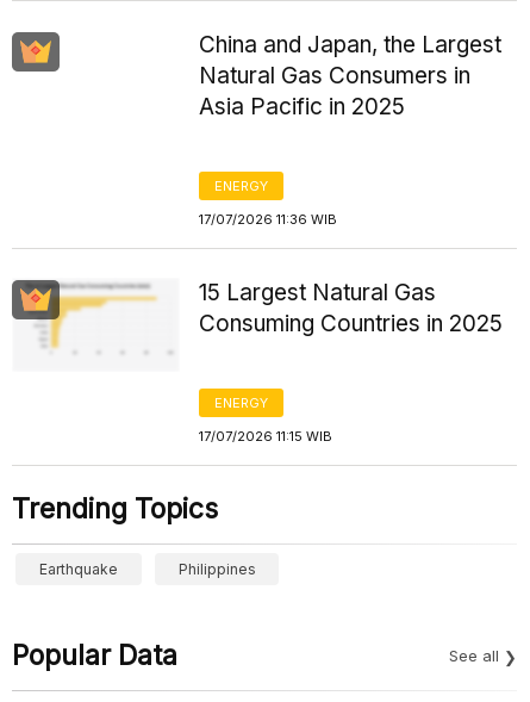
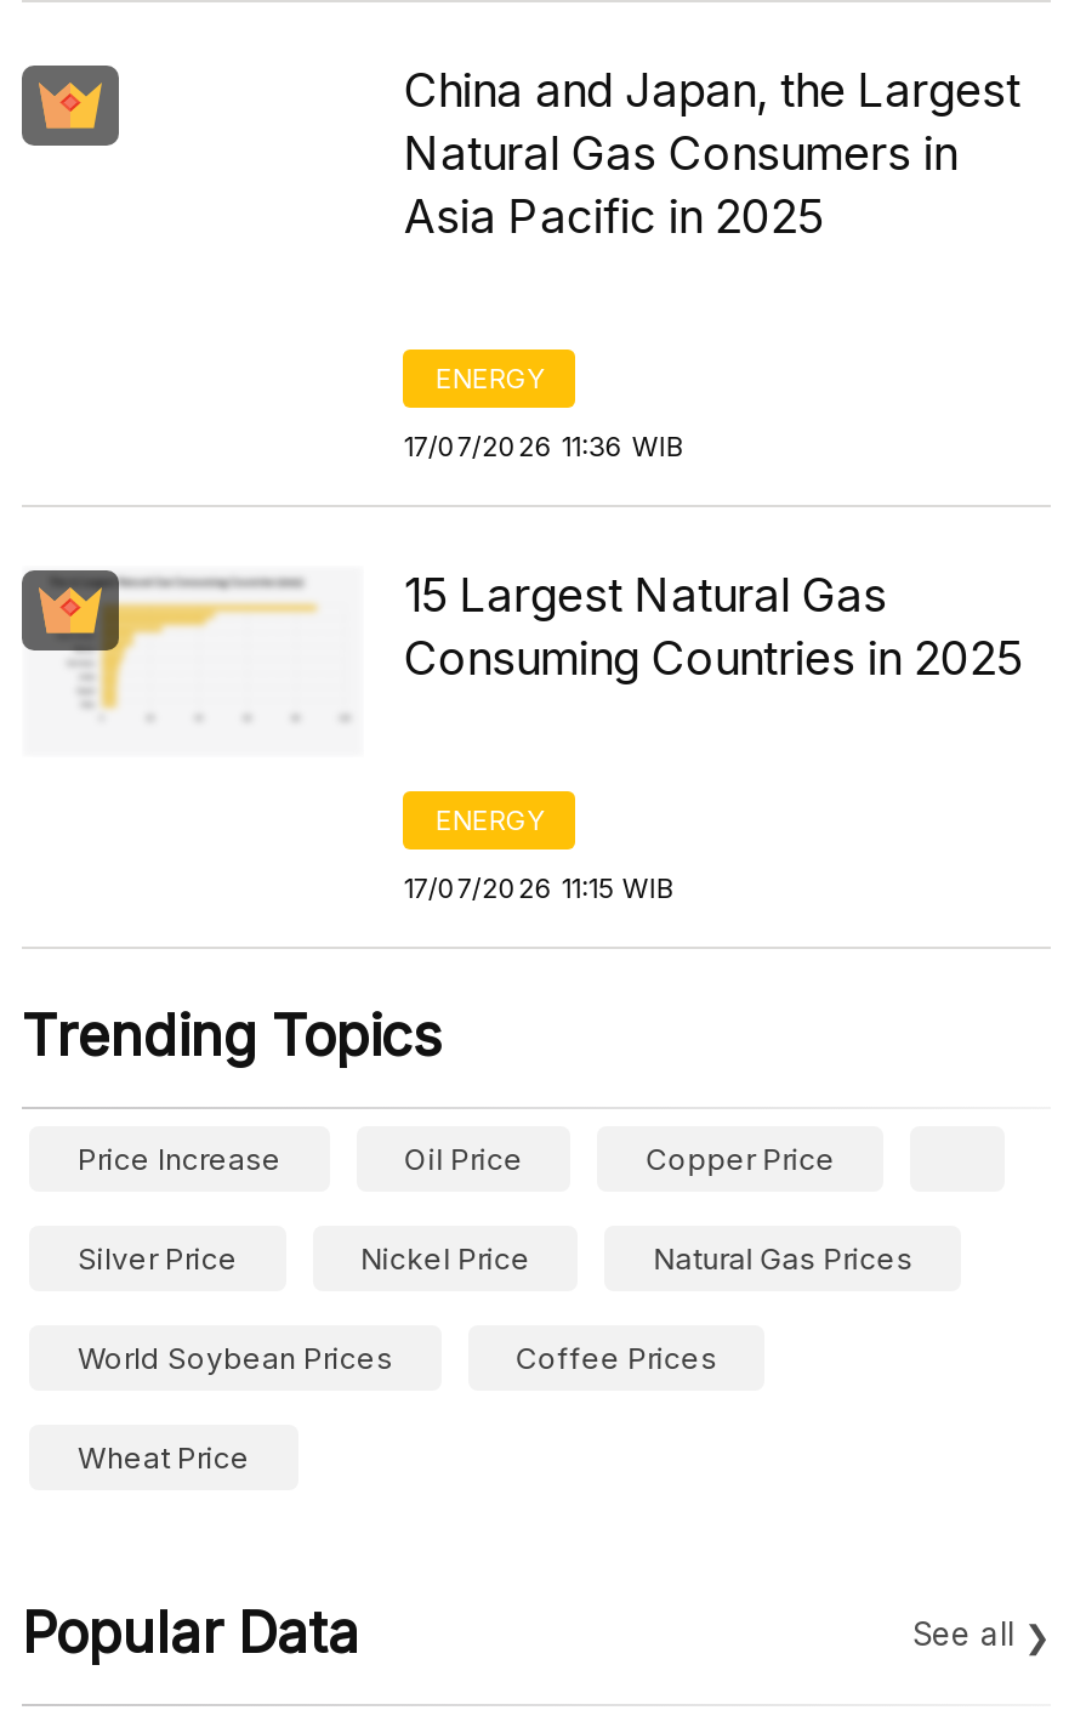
- Earthquake
- Philippines
+ Price Increase
+ Oil Price
+ Copper Price
+ Silver Price
+ Nickel Price
+ Natural Gas Prices
+ World Soybean Prices
+ Coffee Prices
+ Wheat Price
